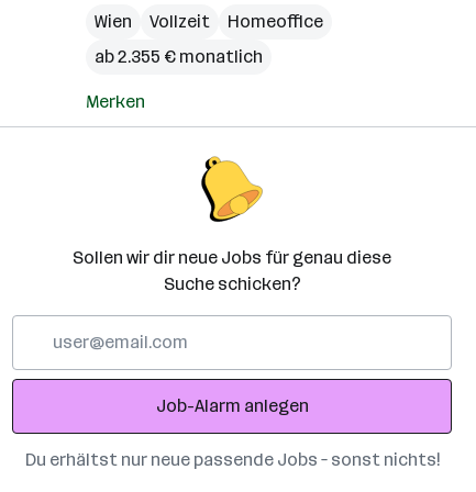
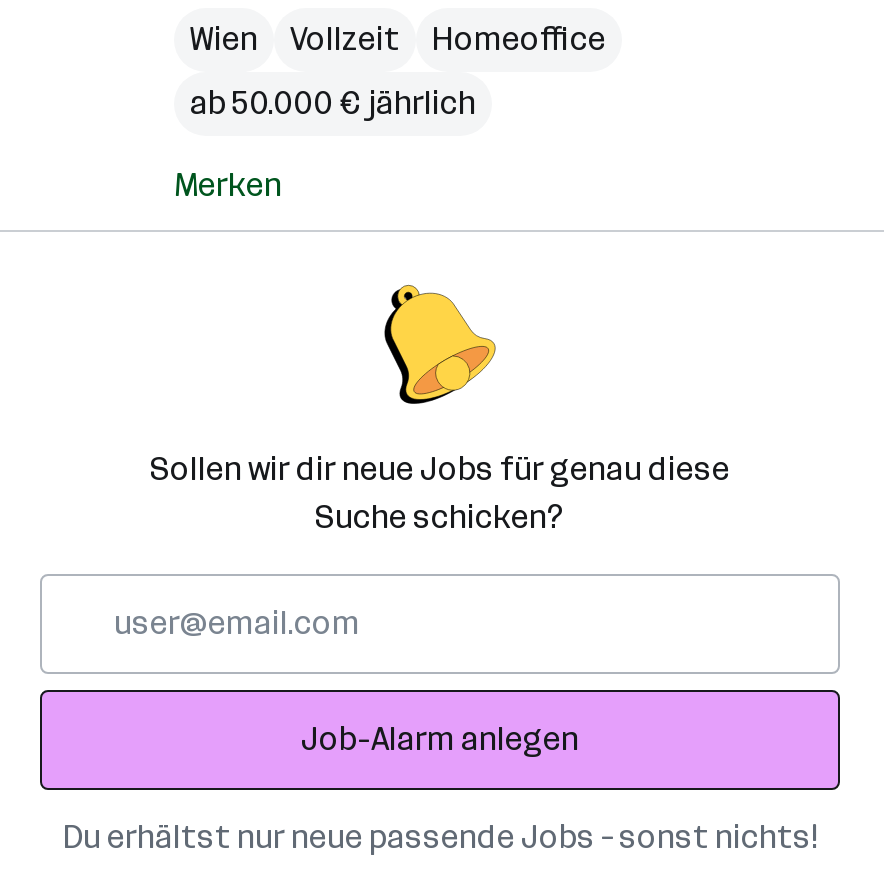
- ab 2.355 € monatlich
+ ab 50.000 € jährlich
